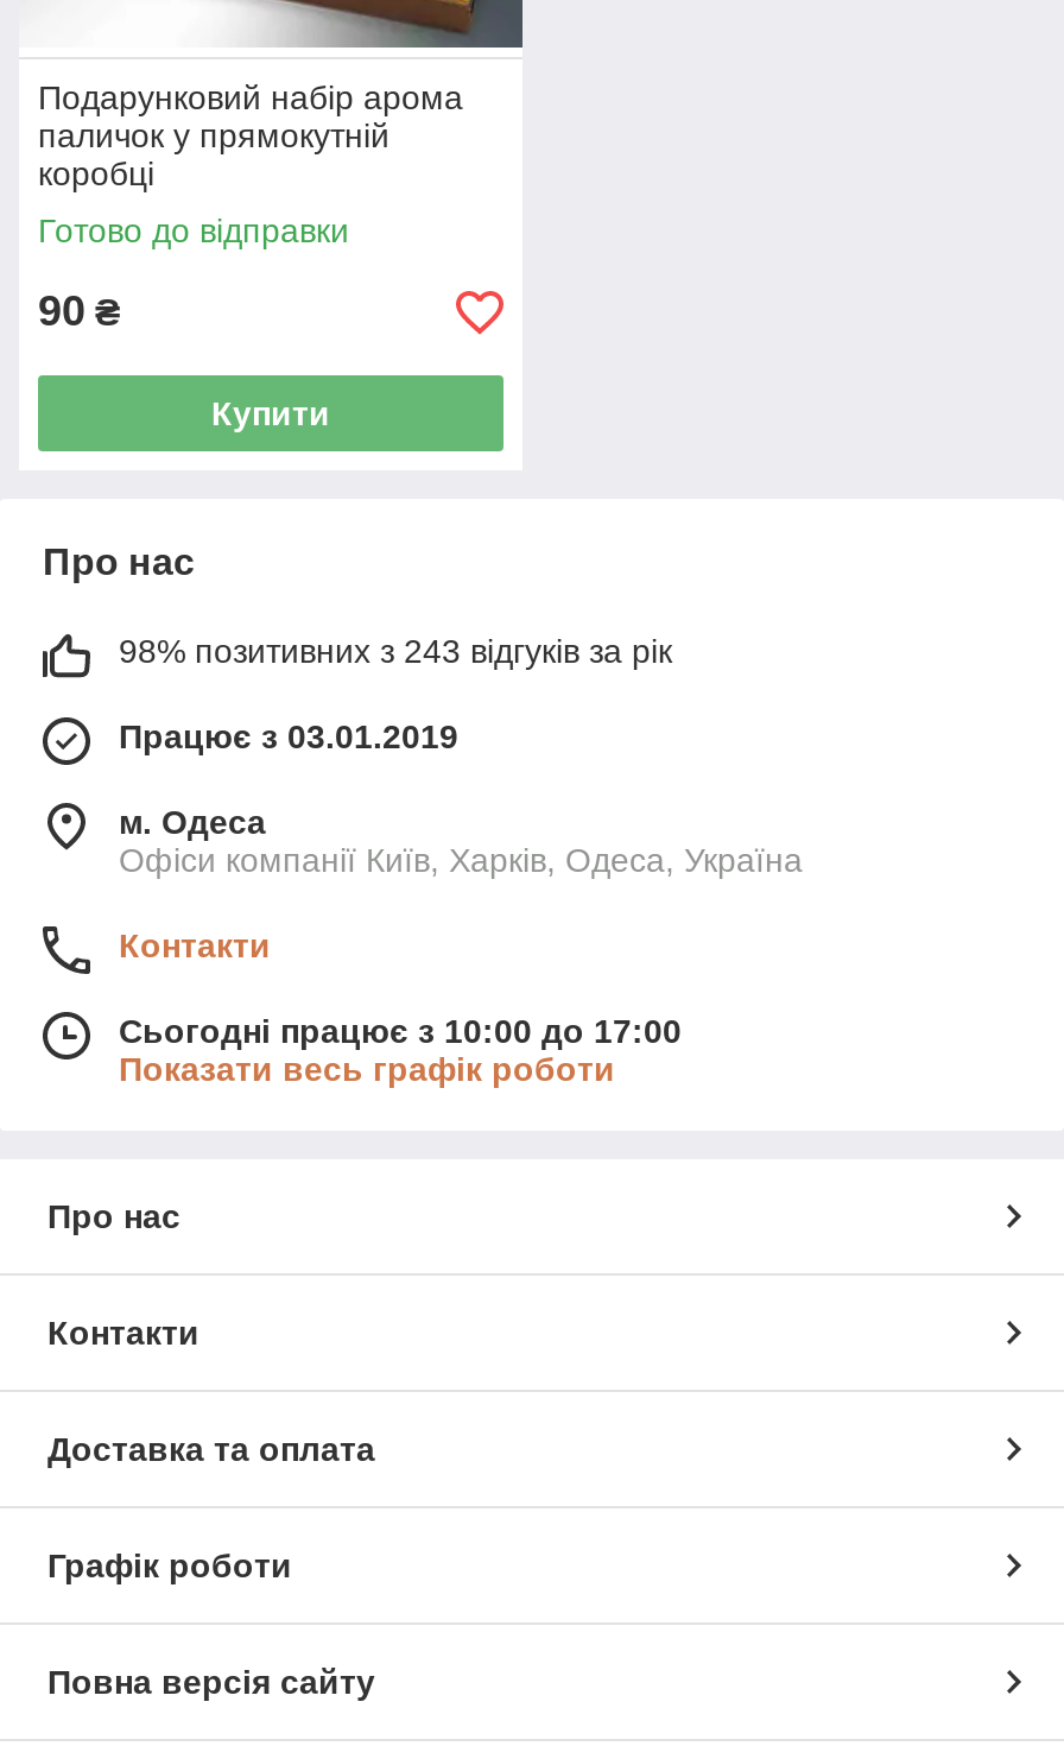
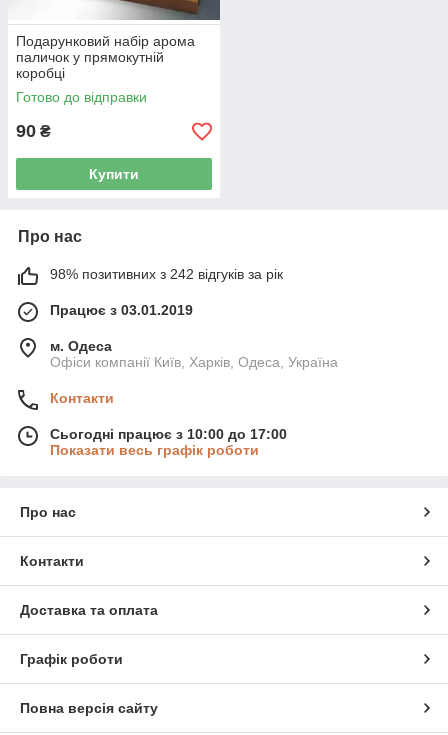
- 98% позитивних з 243 відгуків за рік
+ 98% позитивних з 242 відгуків за рік
